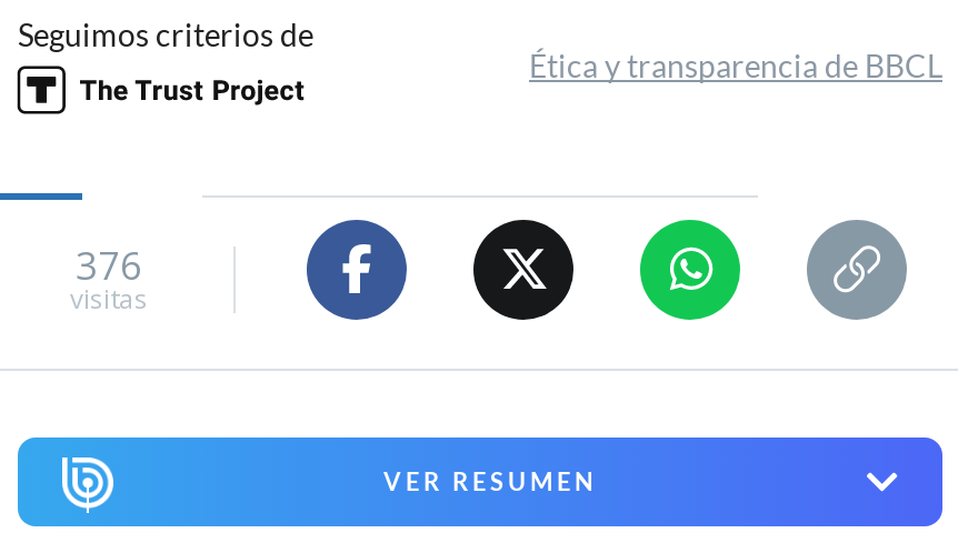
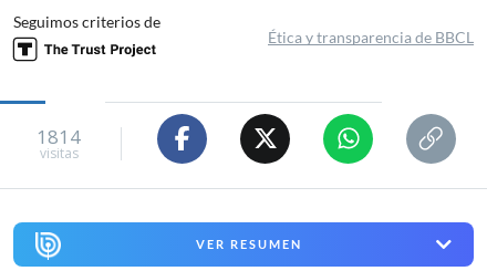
- 376
+ 1814
